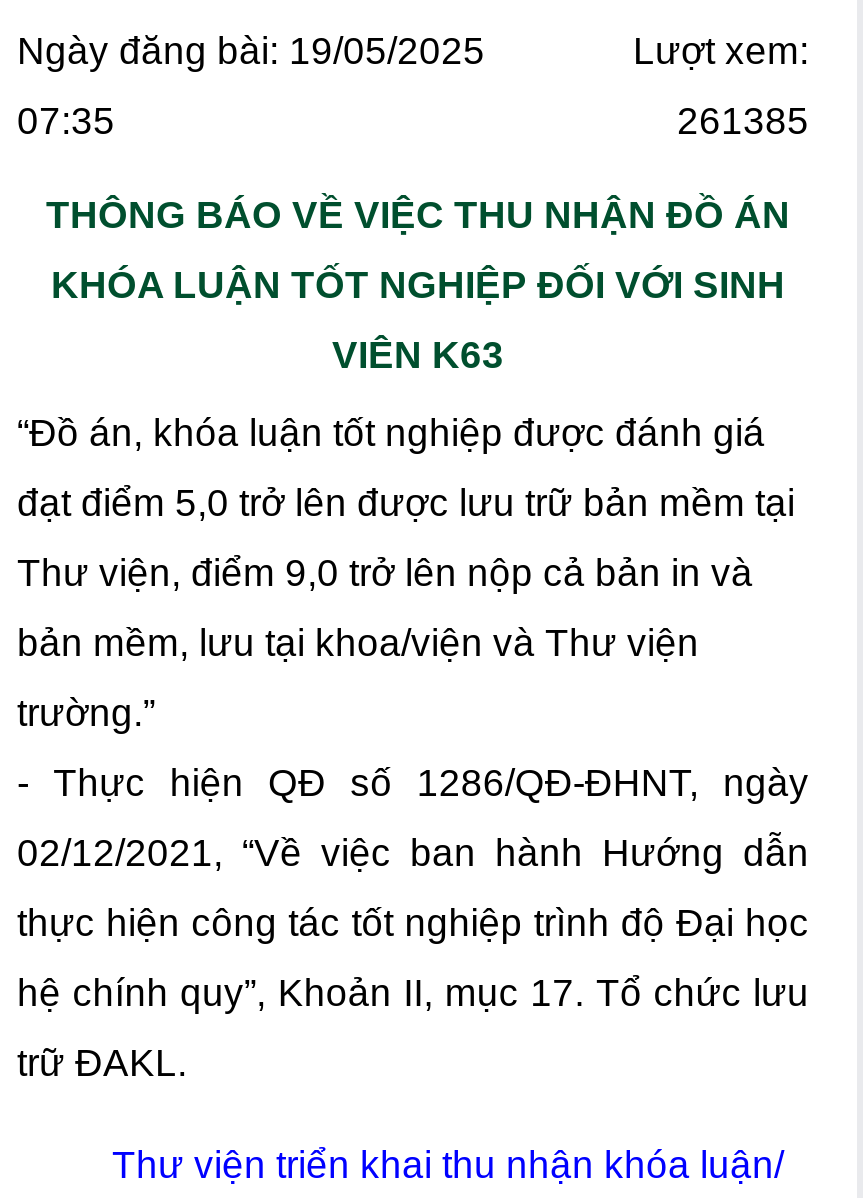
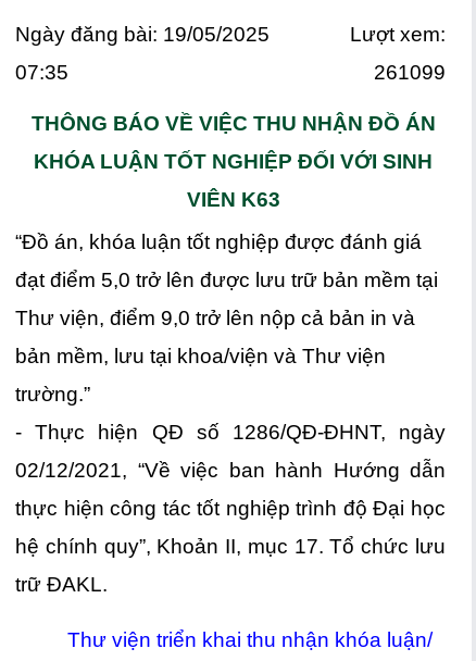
- 261385
+ 261099
